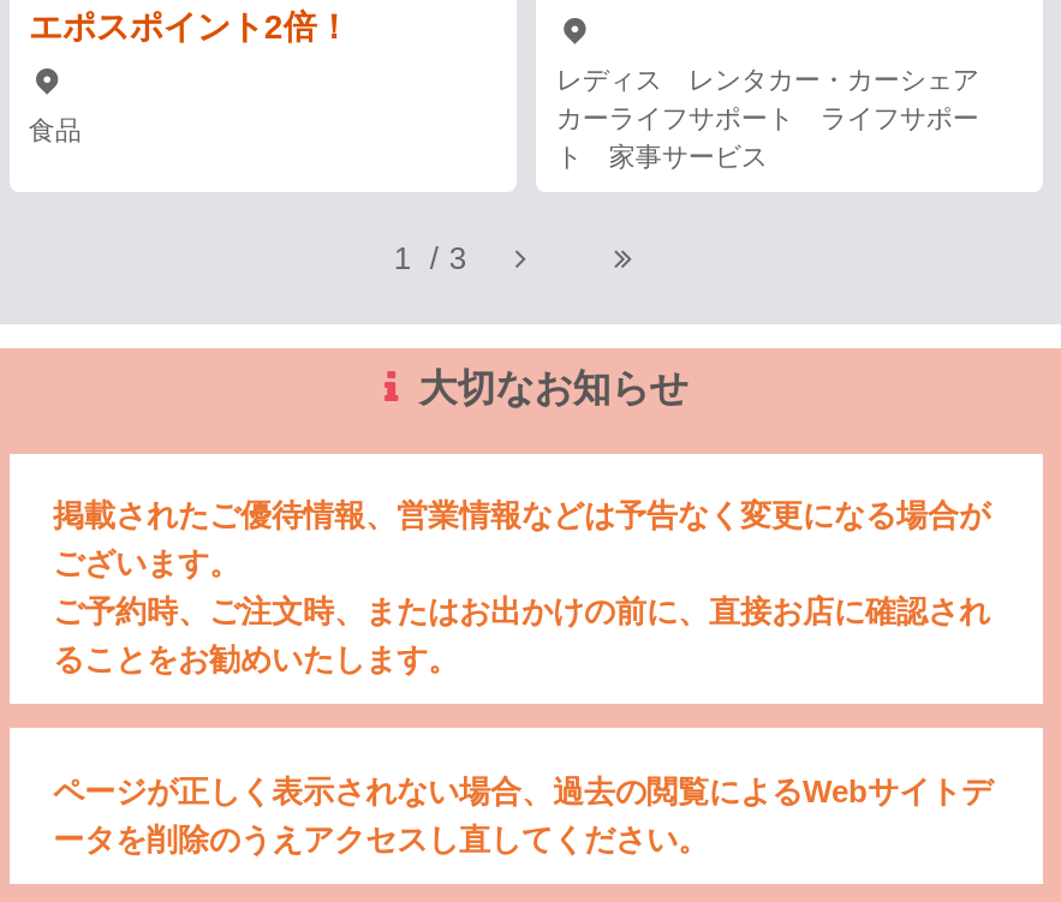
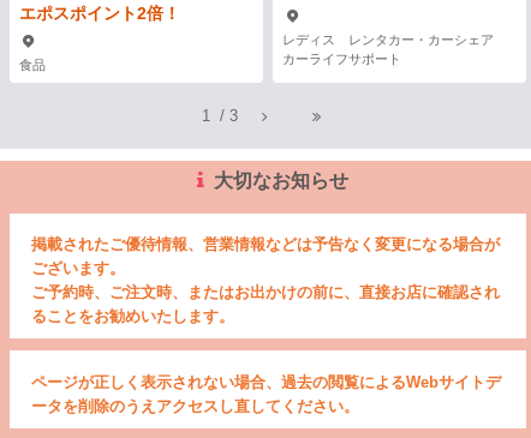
- カーライフサポート ライフサポー
- ト 家事サービス
+ カーライフサポート
